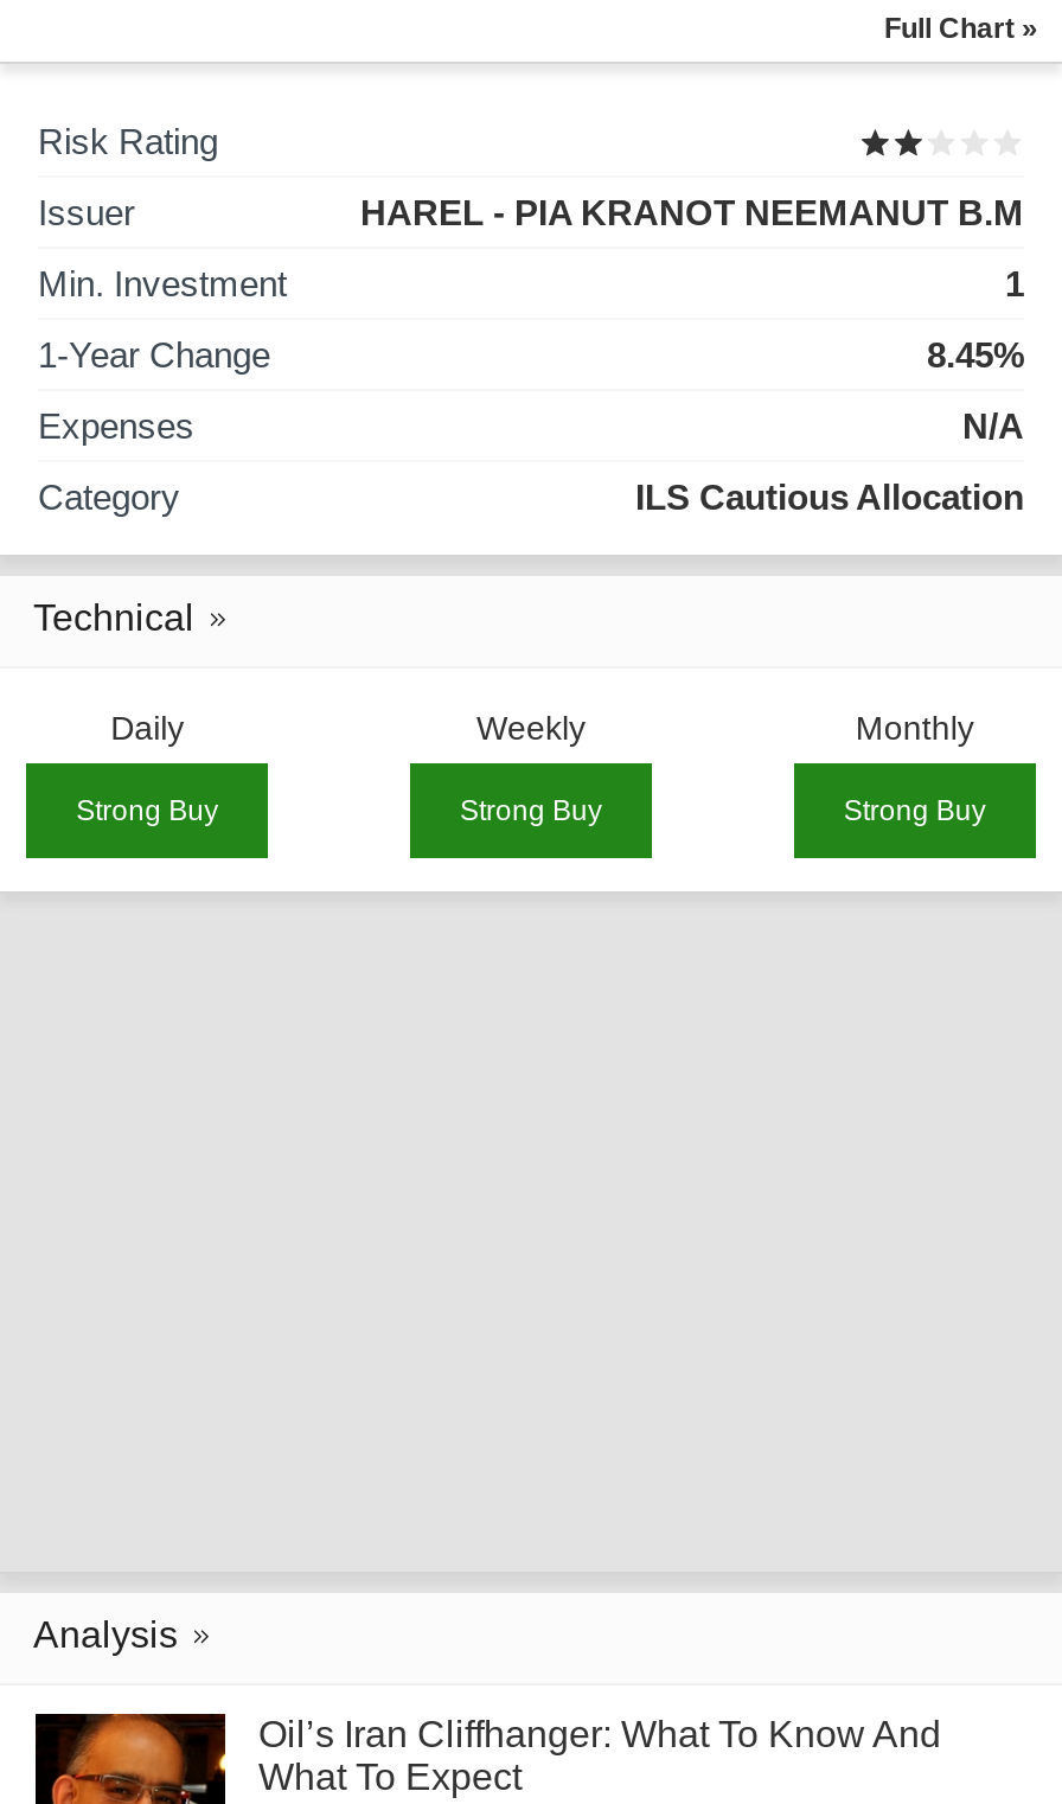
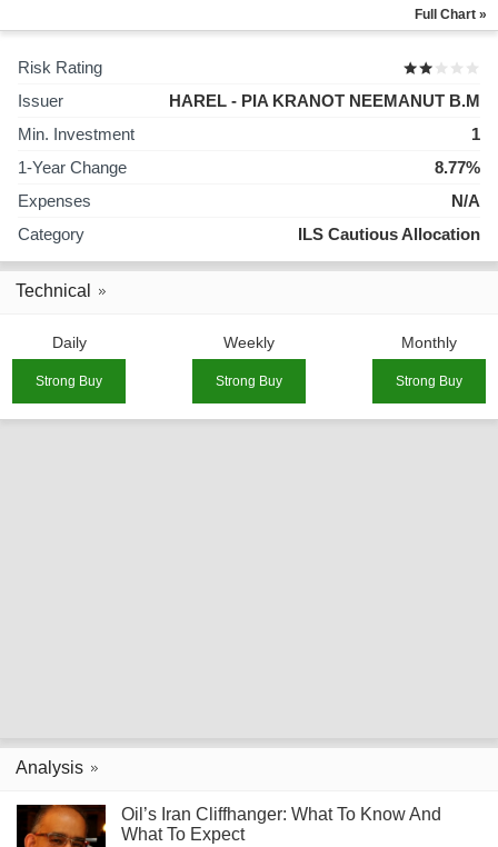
- 8.45%
+ 8.77%
